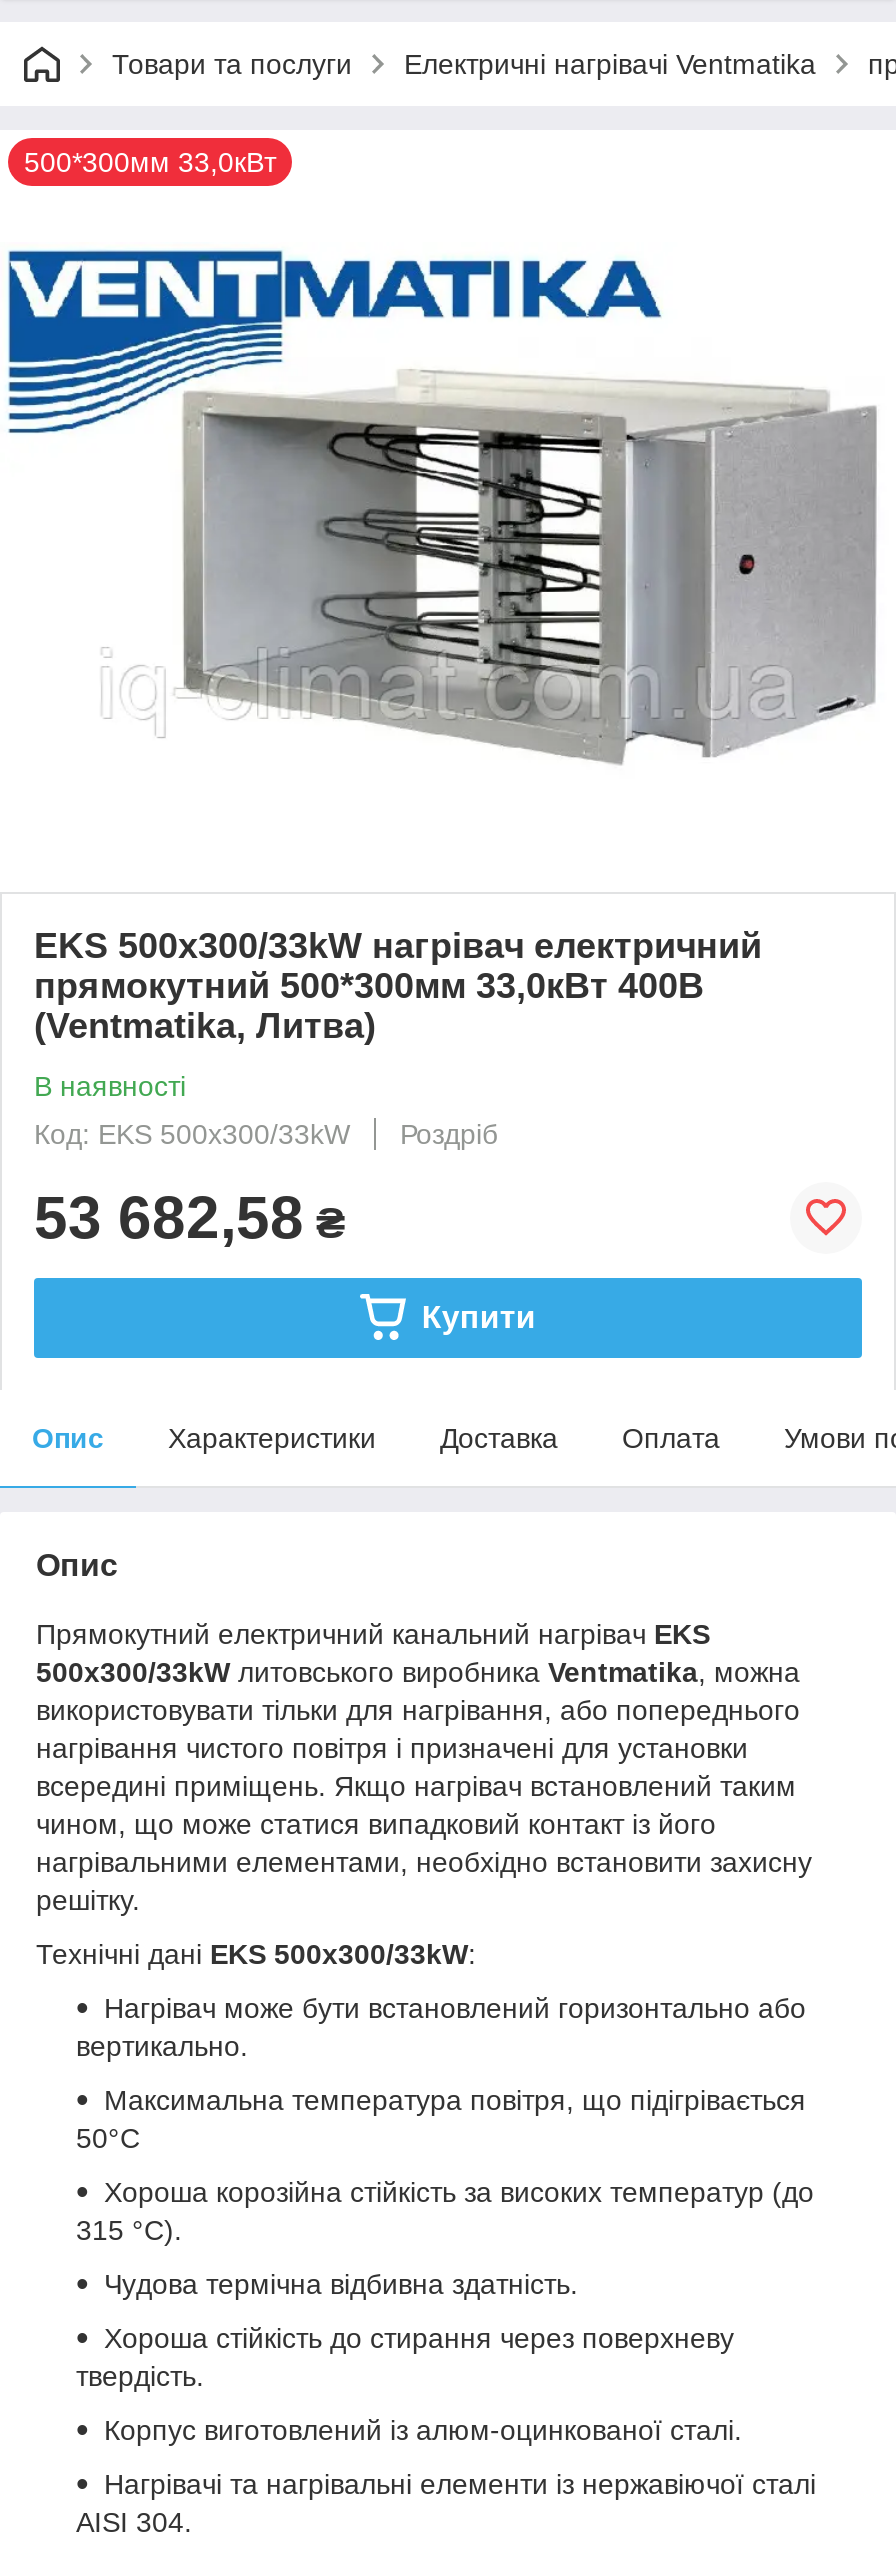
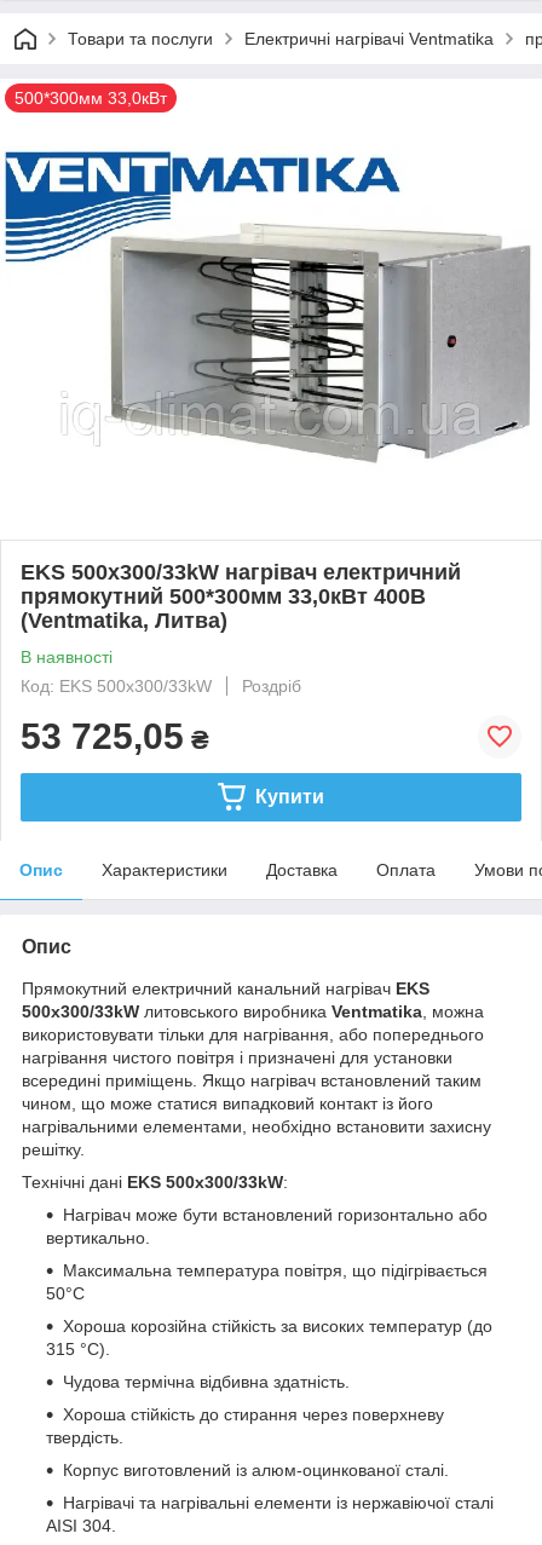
- 53 682,58 ₴
+ 53 725,05 ₴
